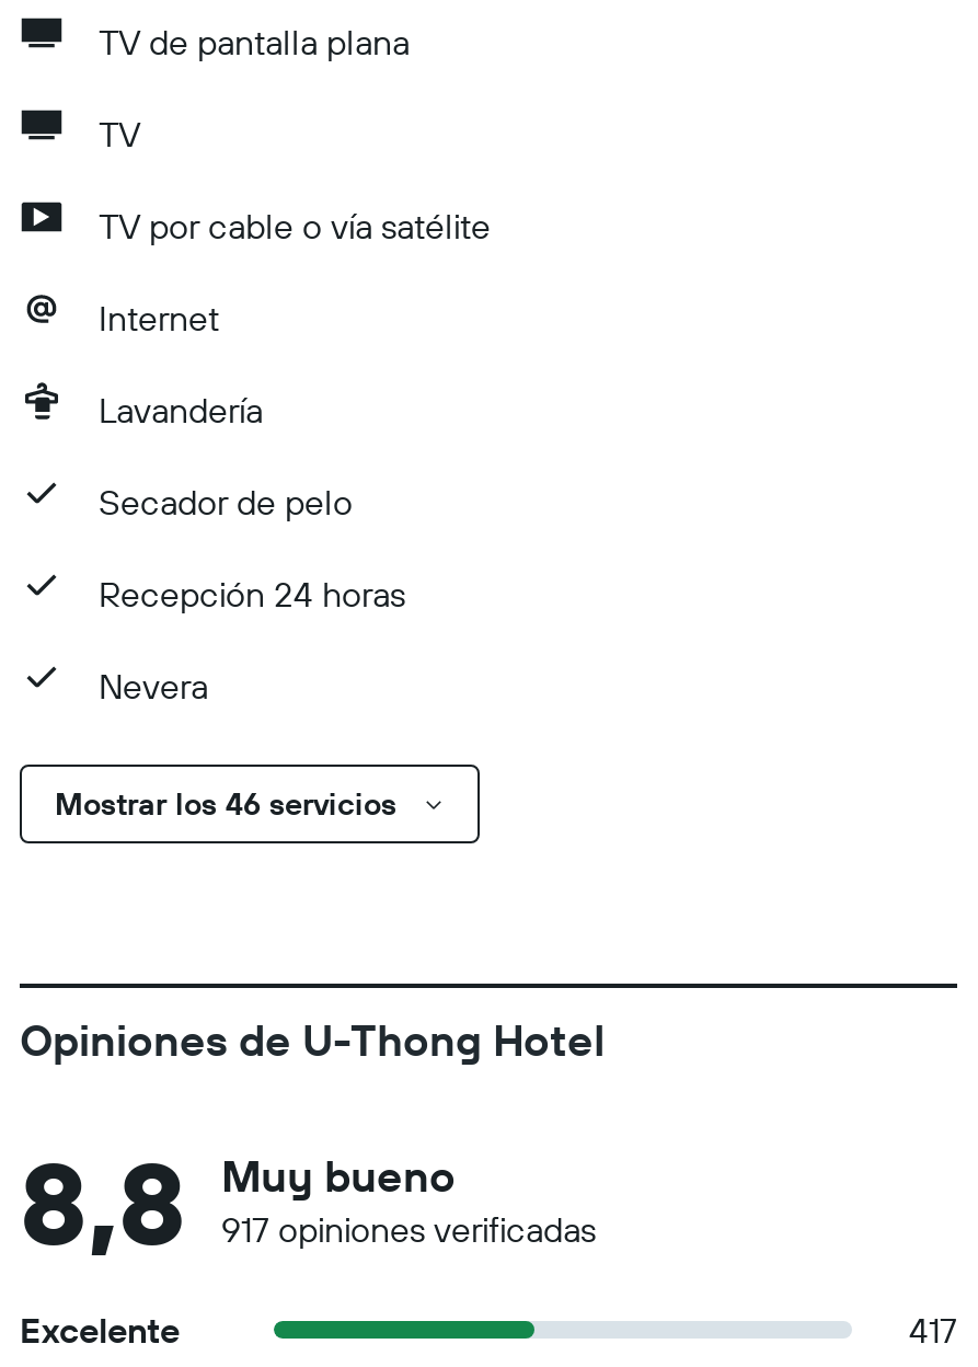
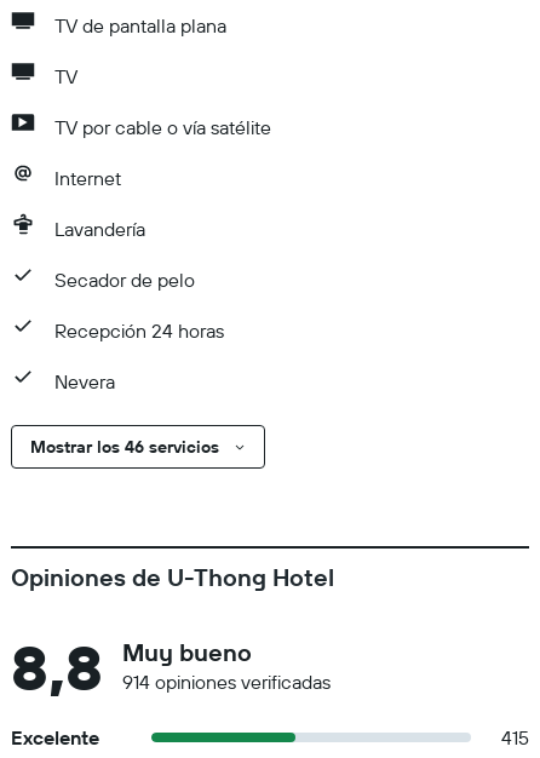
- 917 opiniones verificadas
+ 914 opiniones verificadas

- 417
+ 415
